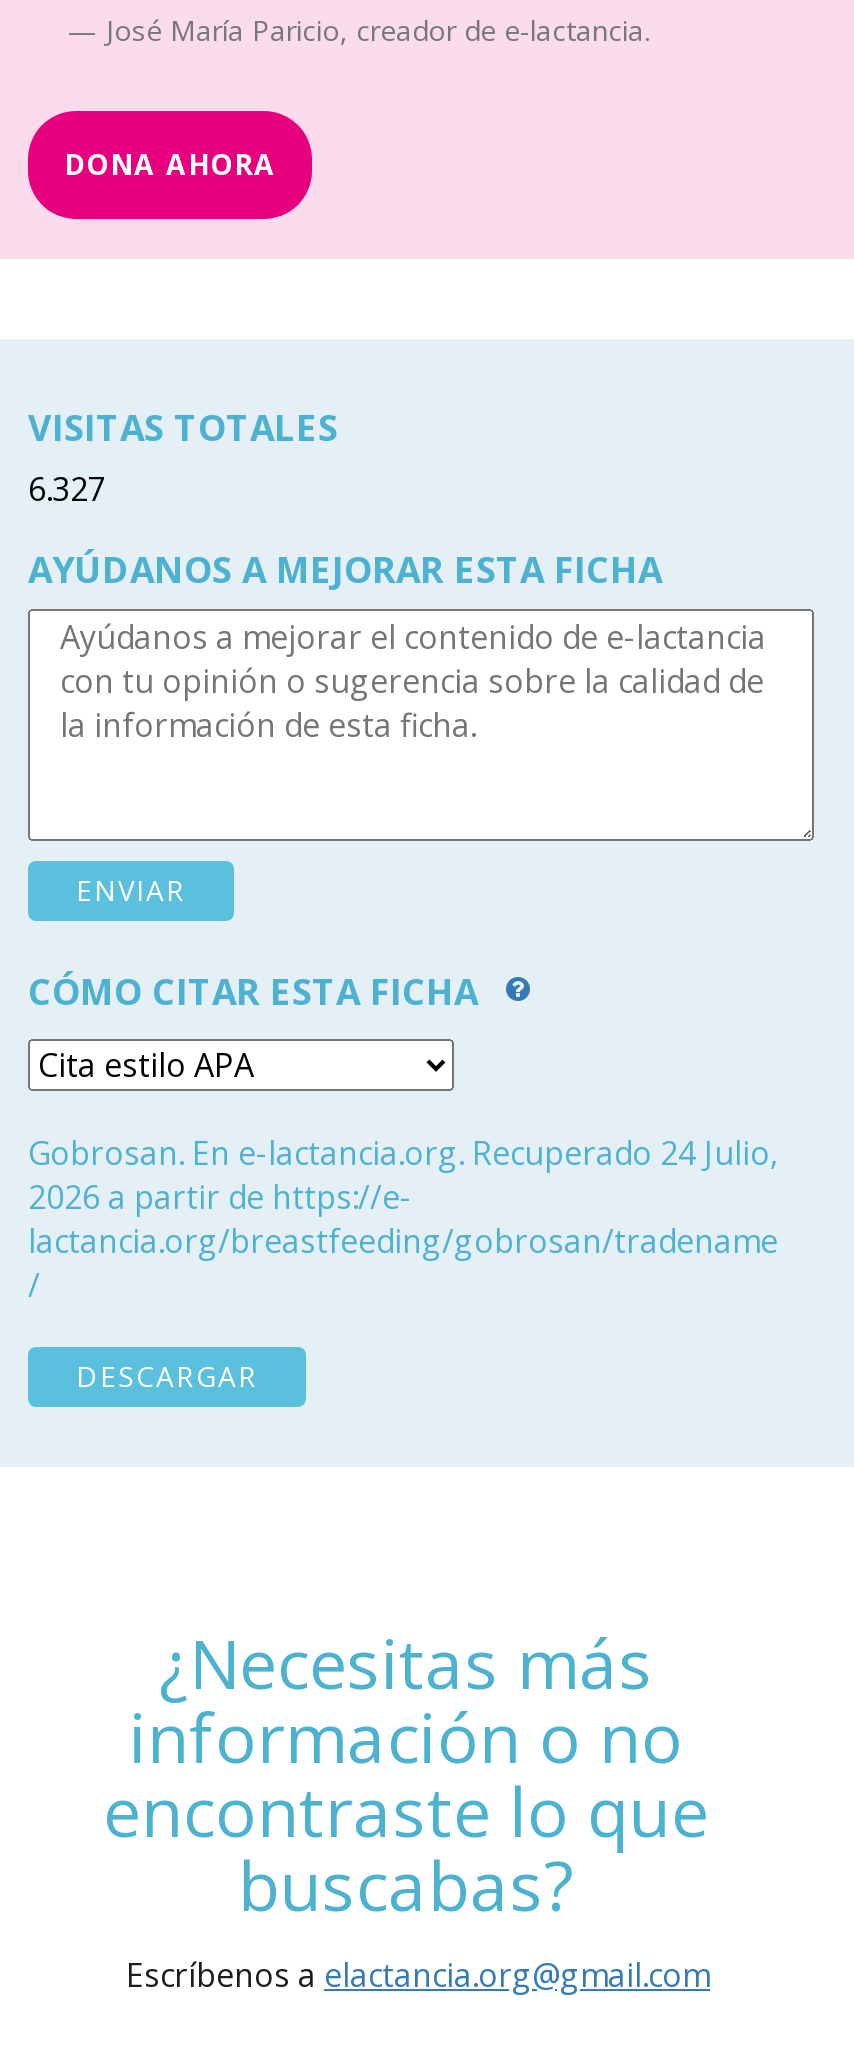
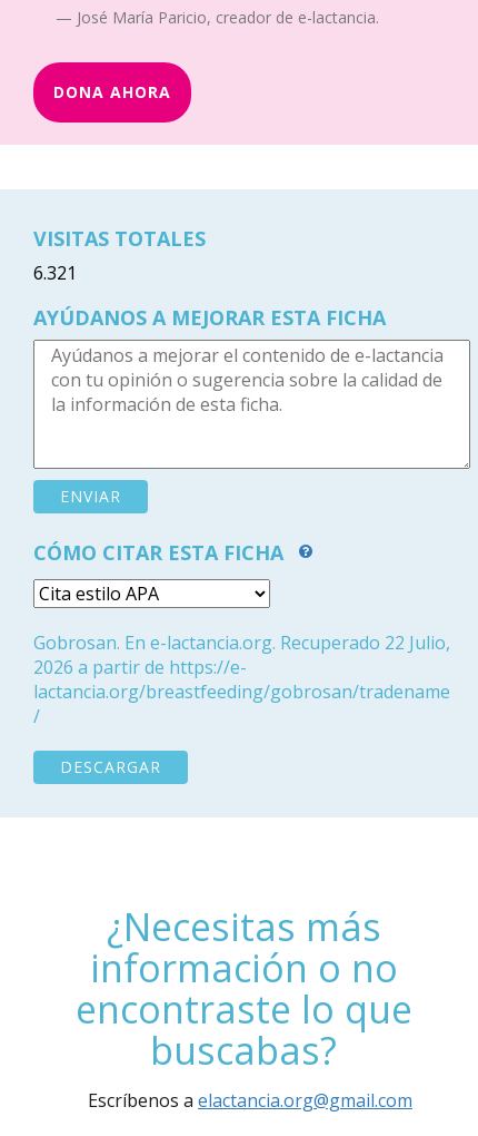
- 6.327
+ 6.321

- Gobrosan. En e-lactancia.org. Recuperado 24 Julio,
+ Gobrosan. En e-lactancia.org. Recuperado 22 Julio,
